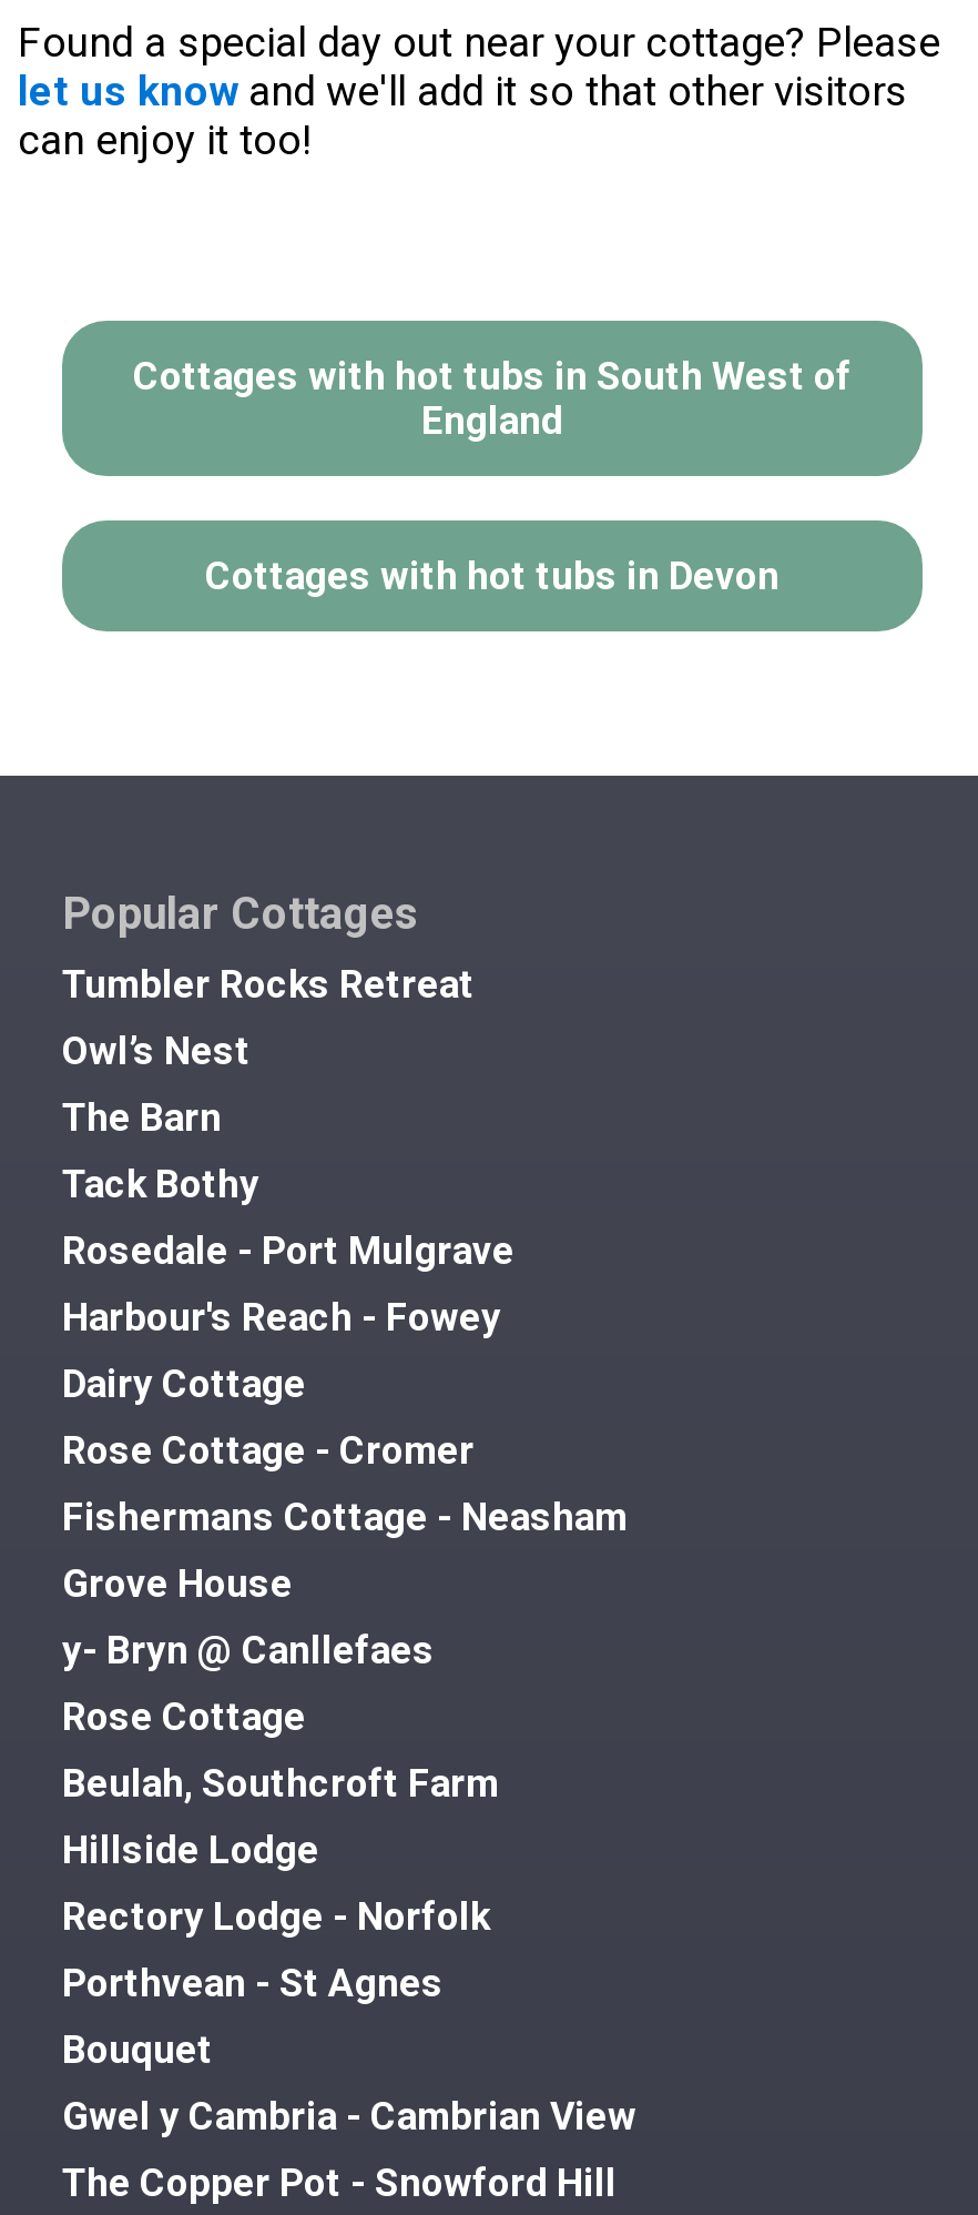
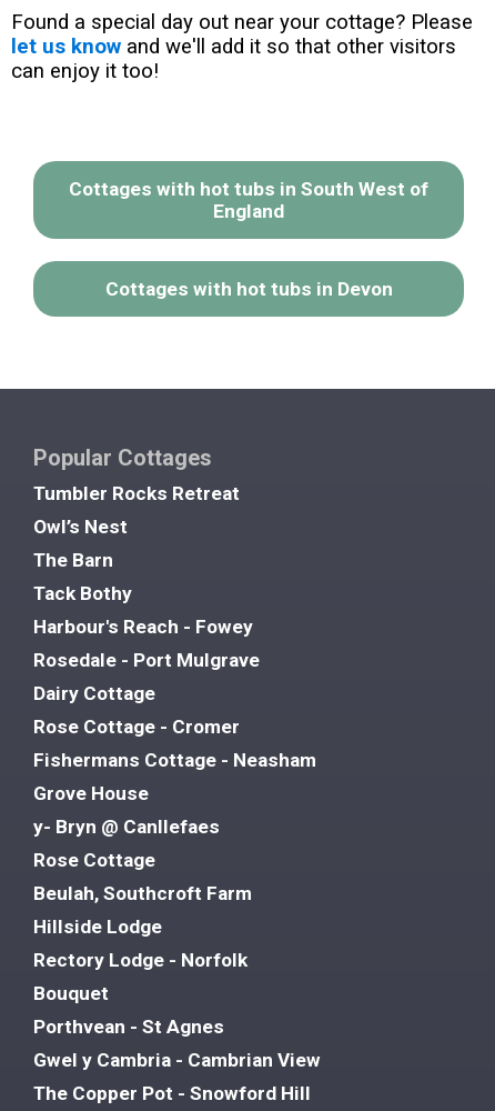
moved down: Rosedale - Port Mulgrave

moved up: Harbour's Reach - Fowey

moved down: Porthvean - St Agnes

moved up: Bouquet
